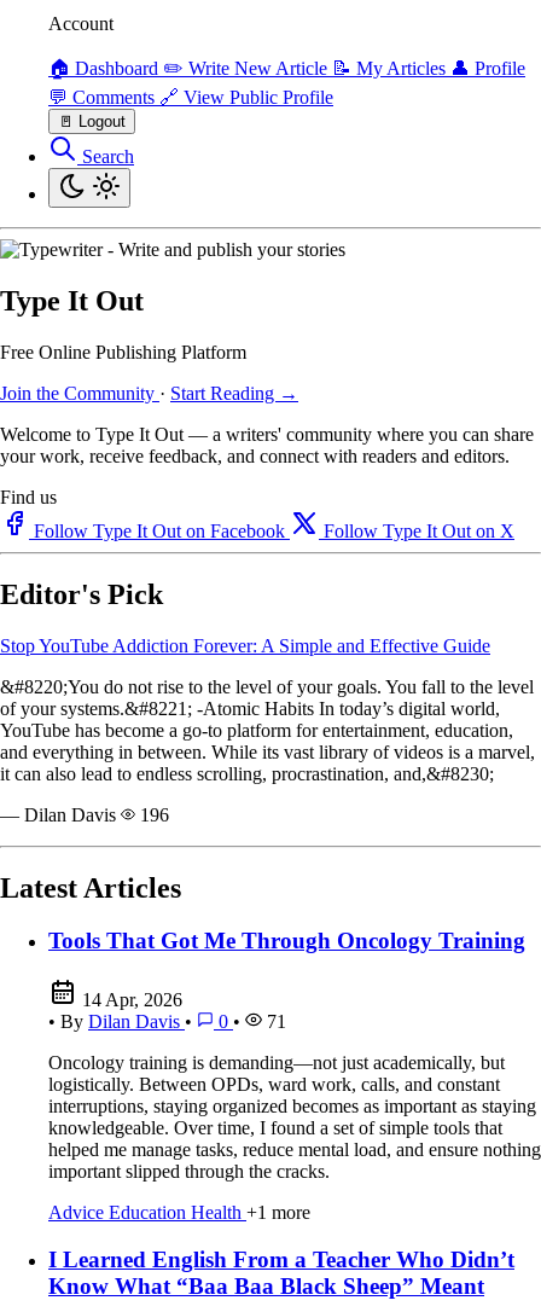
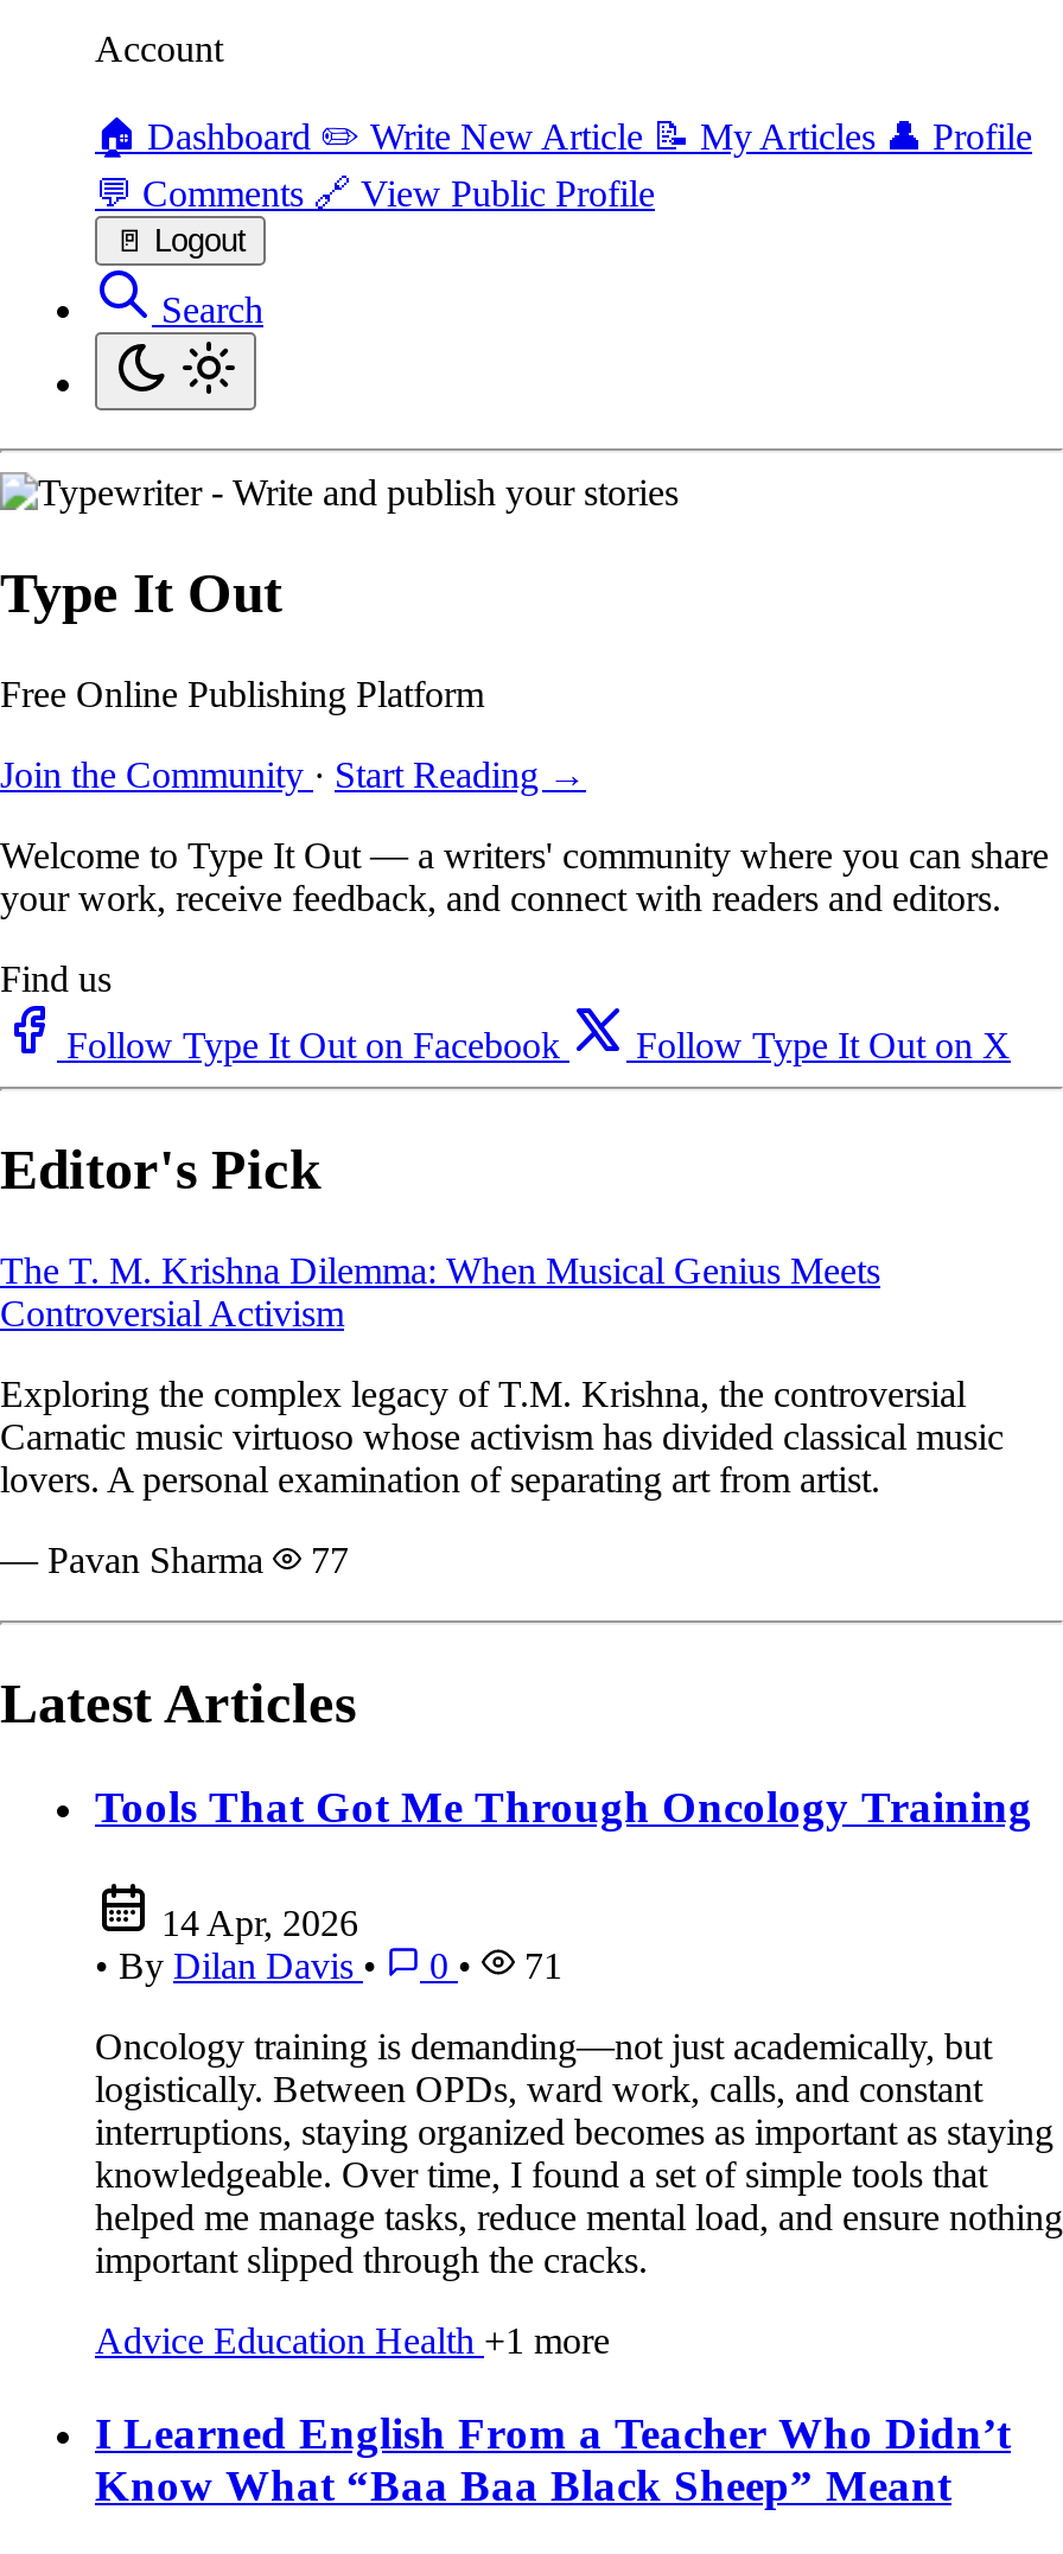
- Stop YouTube Addiction Forever: A Simple and Effective Guide
+ The T. M. Krishna Dilemma: When Musical Genius Meets
+ Controversial Activism

- &#8220;You do not rise to the level of your goals. You fall to the level
- of your systems.&#8221; -Atomic Habits In today’s digital world,
- YouTube has become a go-to platform for entertainment, education,
- and everything in between. While its vast library of videos is a marvel,
- it can also lead to endless scrolling, procrastination, and,&#8230;
+ Exploring the complex legacy of T.M. Krishna, the controversial
+ Carnatic music virtuoso whose activism has divided classical music
+ lovers. A personal examination of separating art from artist.

- — Dilan Davis
- 196
+ — Pavan Sharma
+ 77
